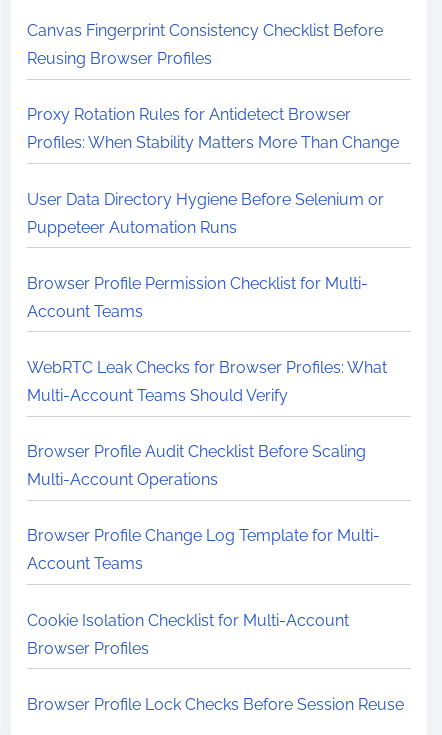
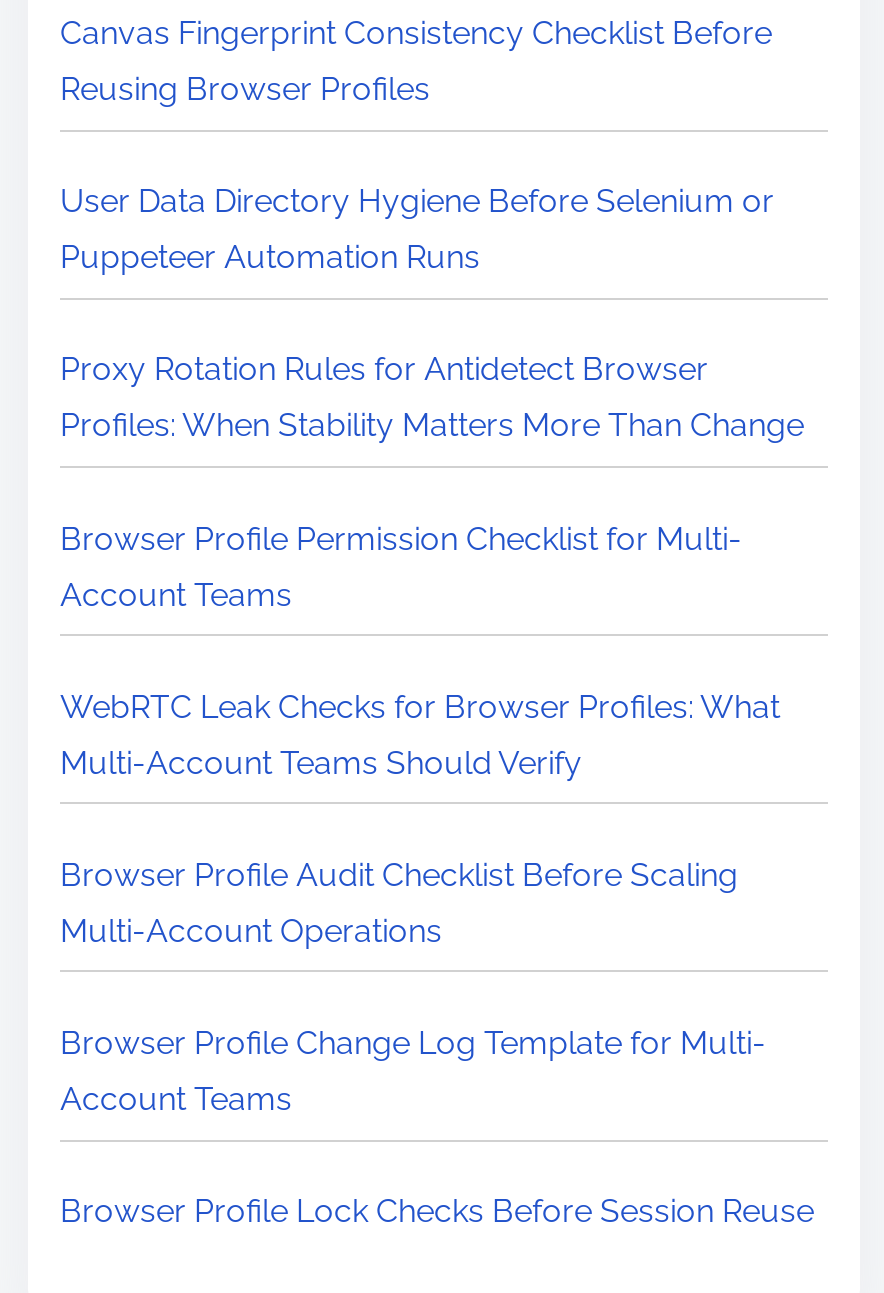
moved down: Proxy Rotation Rules for Antidetect Browser | Profiles: When Stability Matters More Than Change

moved up: User Data Directory Hygiene Before Selenium or | Puppeteer Automation Runs

- Cookie Isolation Checklist for Multi-Account
- Browser Profiles
